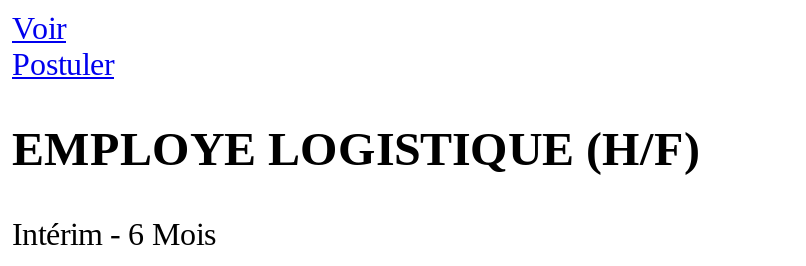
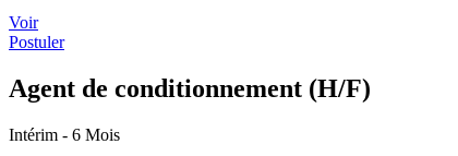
- EMPLOYE LOGISTIQUE (H/F)
+ Agent de conditionnement (H/F)
